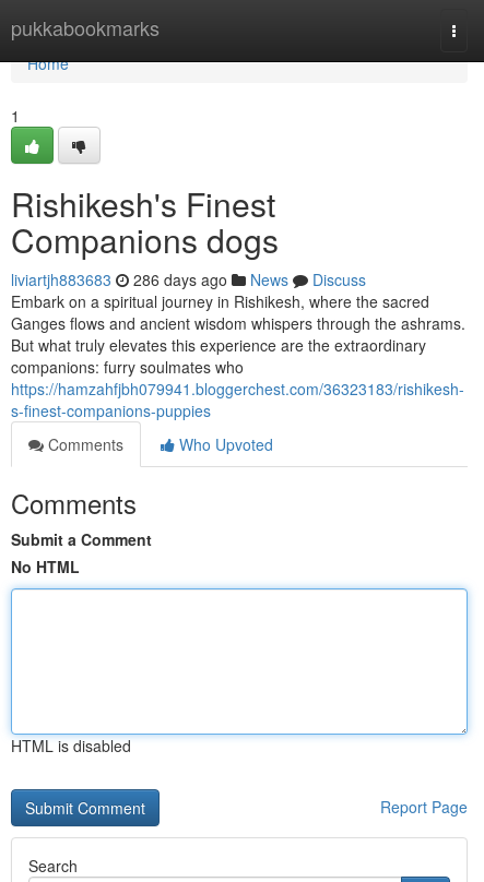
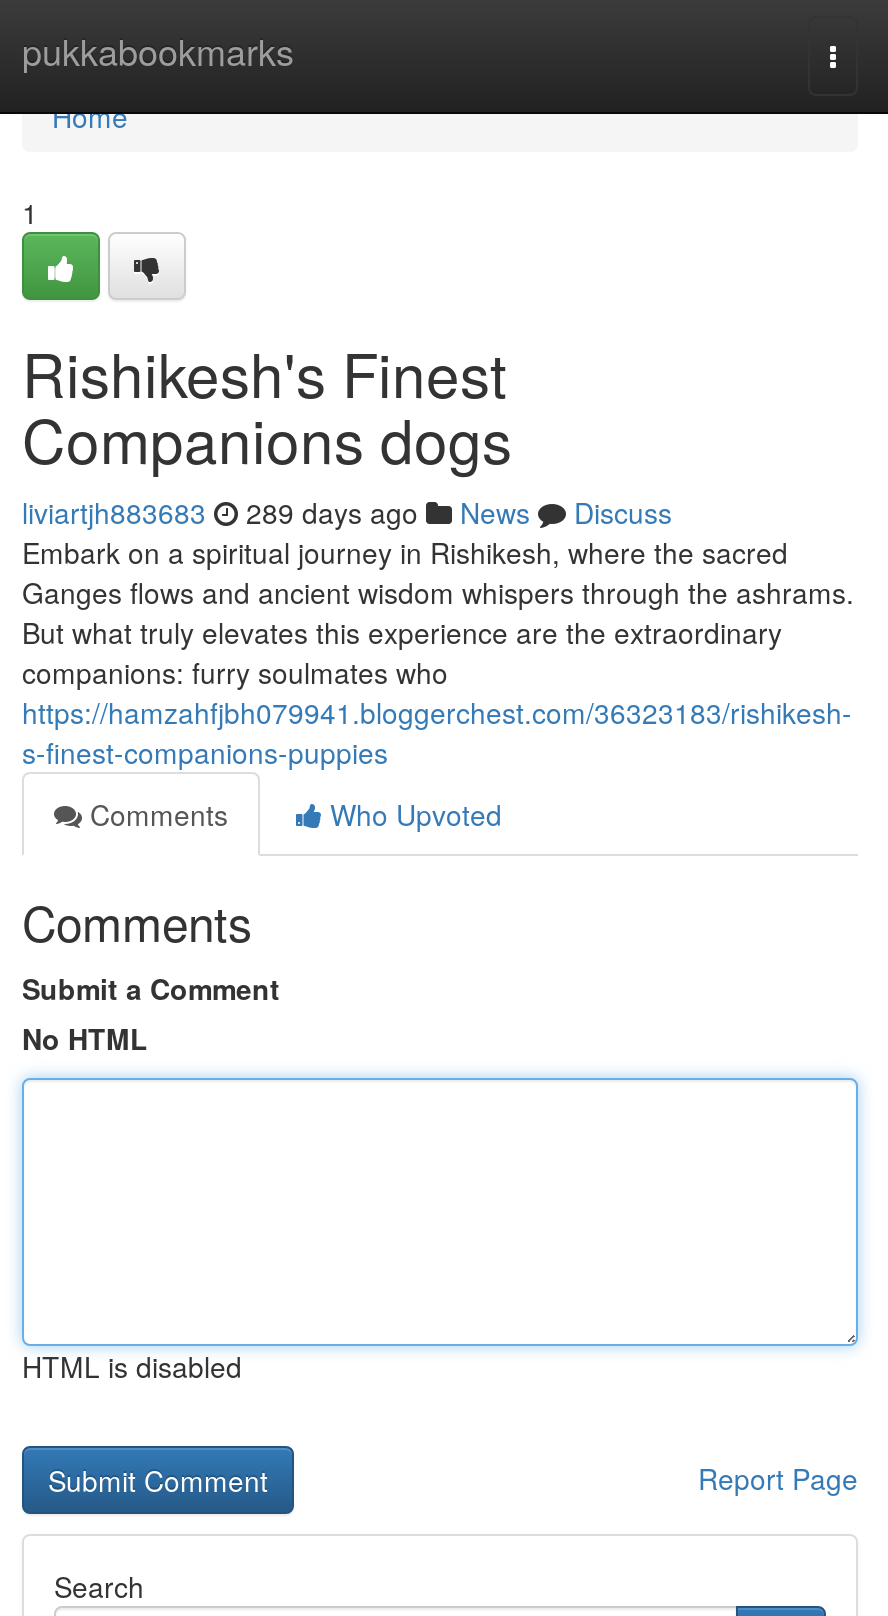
- liviartjh883683 286 days ago News Discuss
+ liviartjh883683 289 days ago News Discuss
